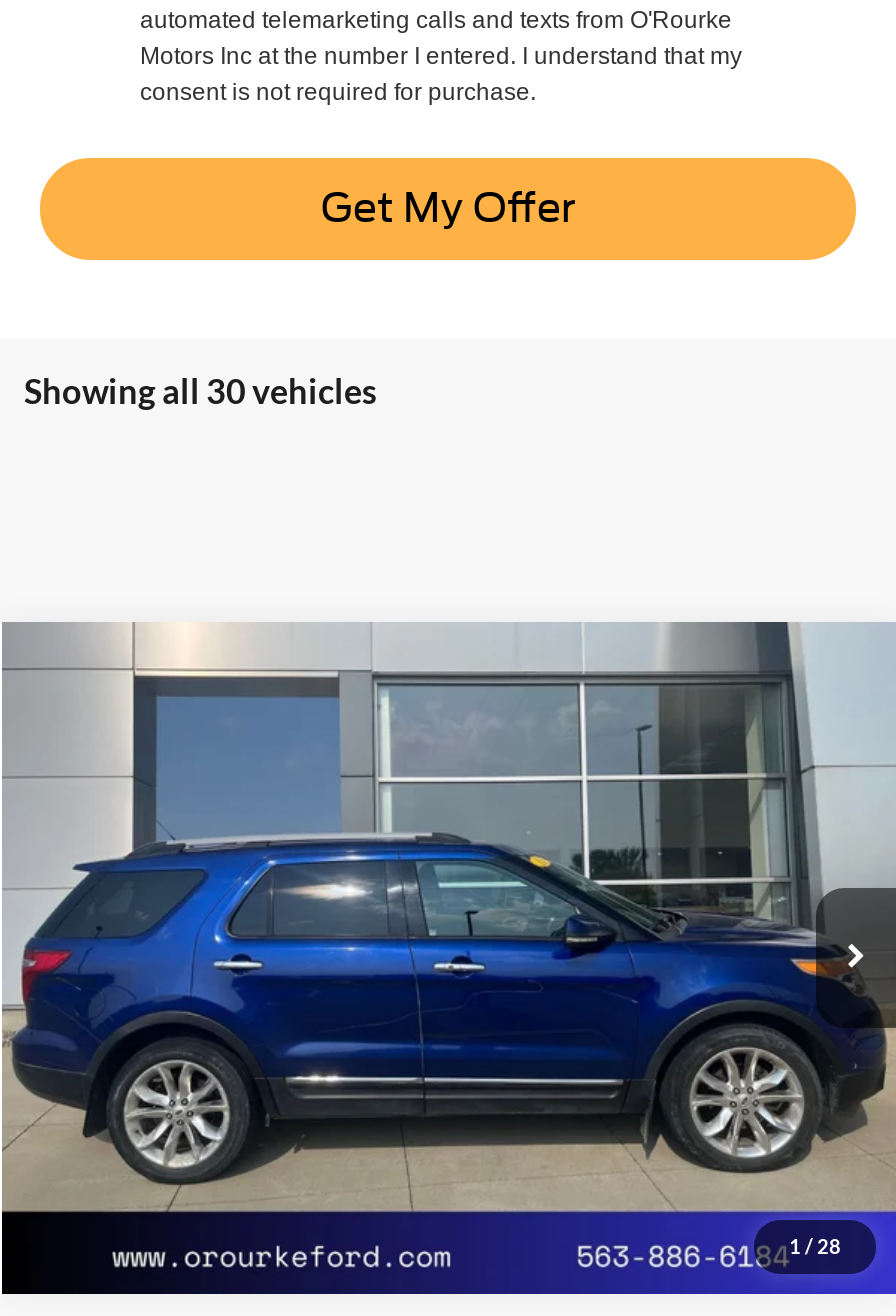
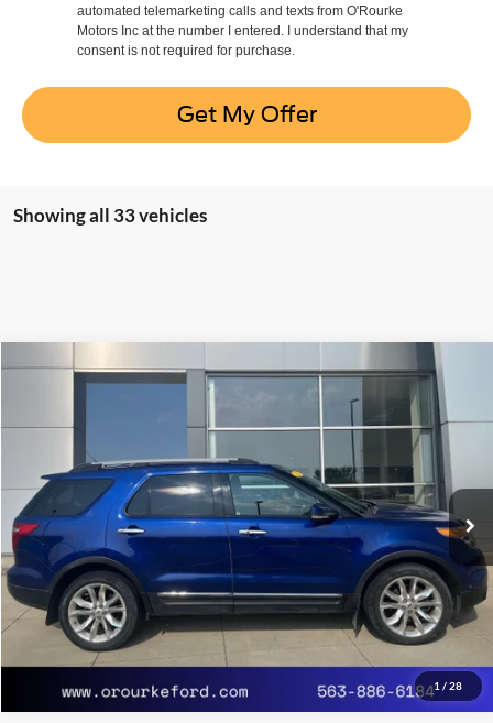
- Showing all 30 vehicles
+ Showing all 33 vehicles
